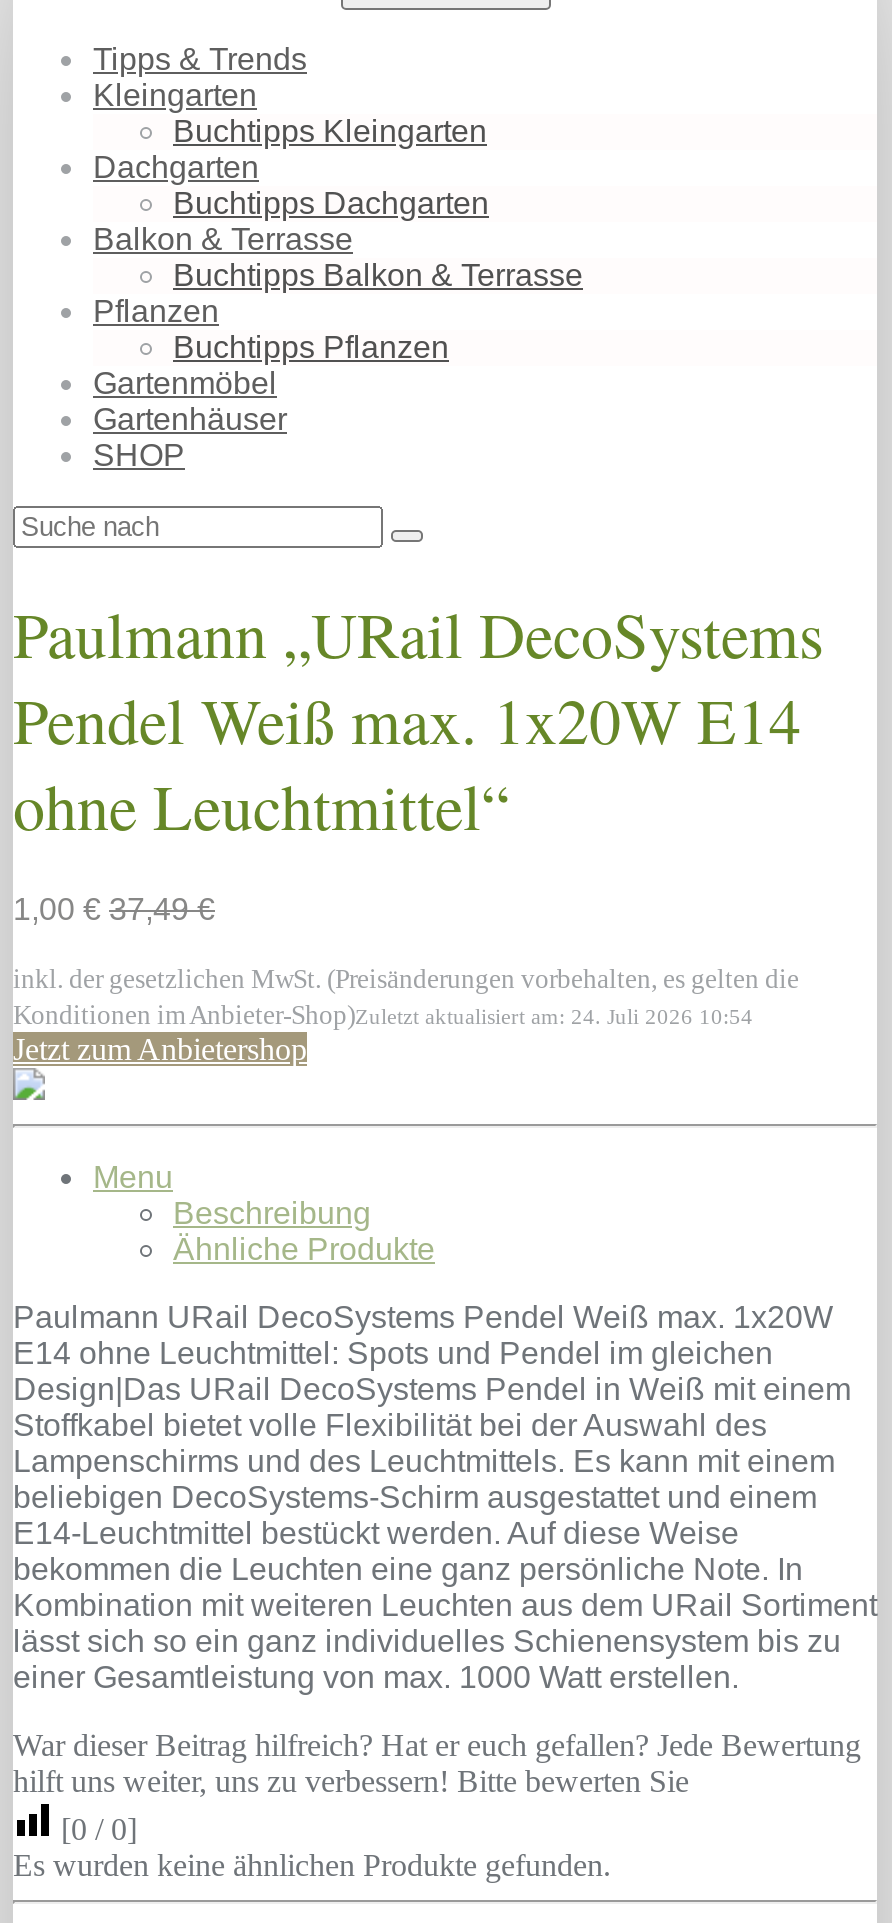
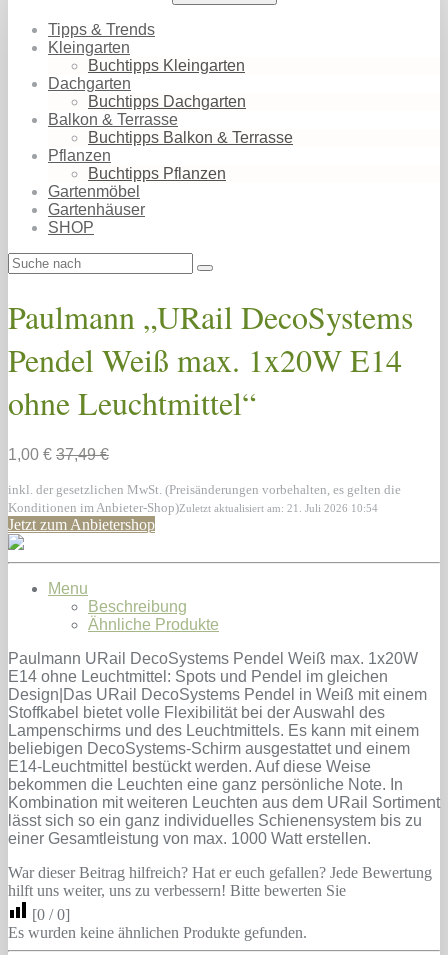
- Konditionen im Anbieter-Shop)Zuletzt aktualisiert am: 24. Juli 2026 10:54
+ Konditionen im Anbieter-Shop)Zuletzt aktualisiert am: 21. Juli 2026 10:54
